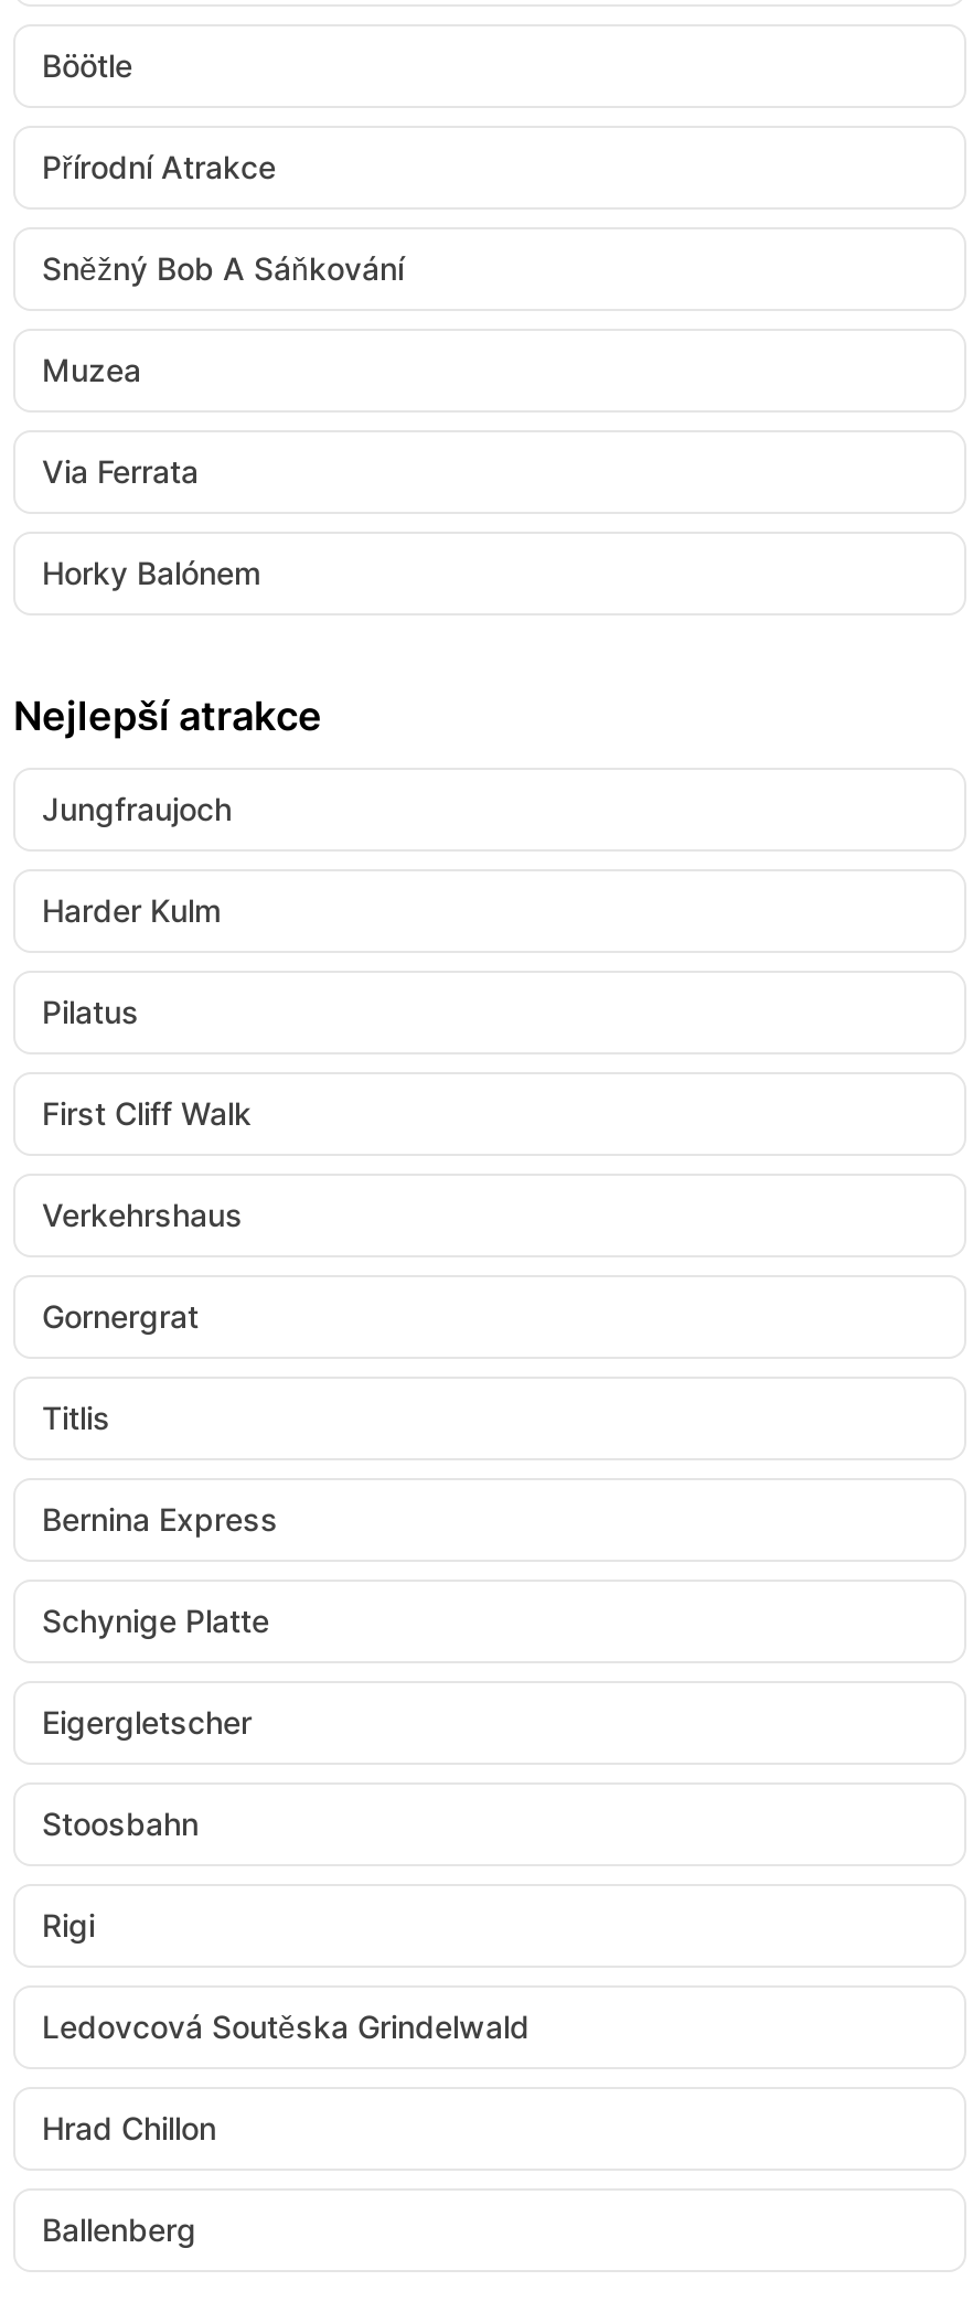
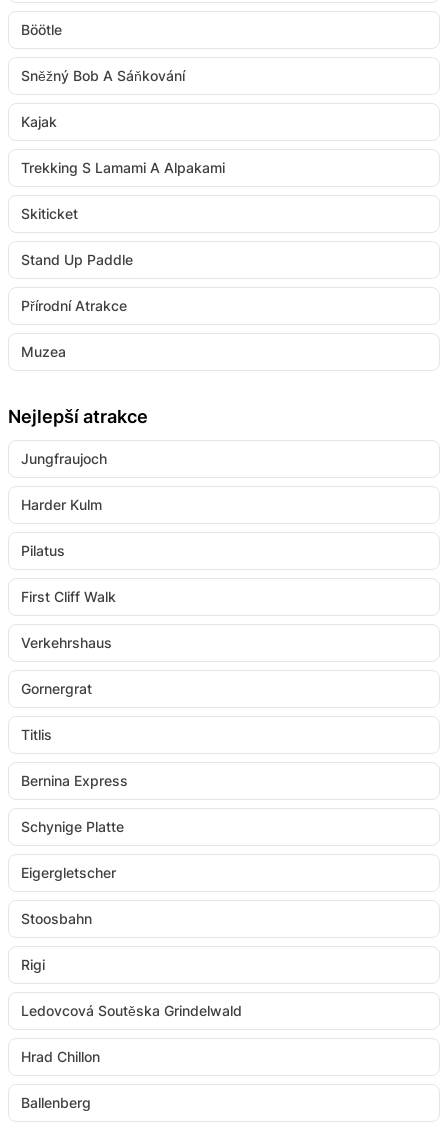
moved down: Přírodní Atrakce

moved up: Sněžný Bob A Sáňkování

+ Kajak
+ Trekking S Lamami A Alpakami
+ Skiticket
+ Stand Up Paddle

moved down: Muzea

- Via Ferrata
- Horky Balónem
